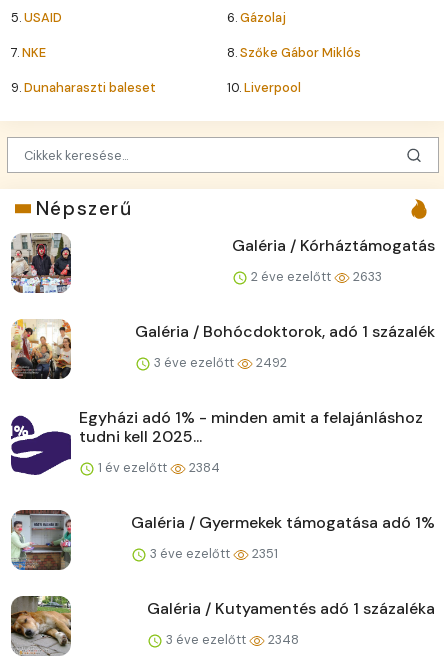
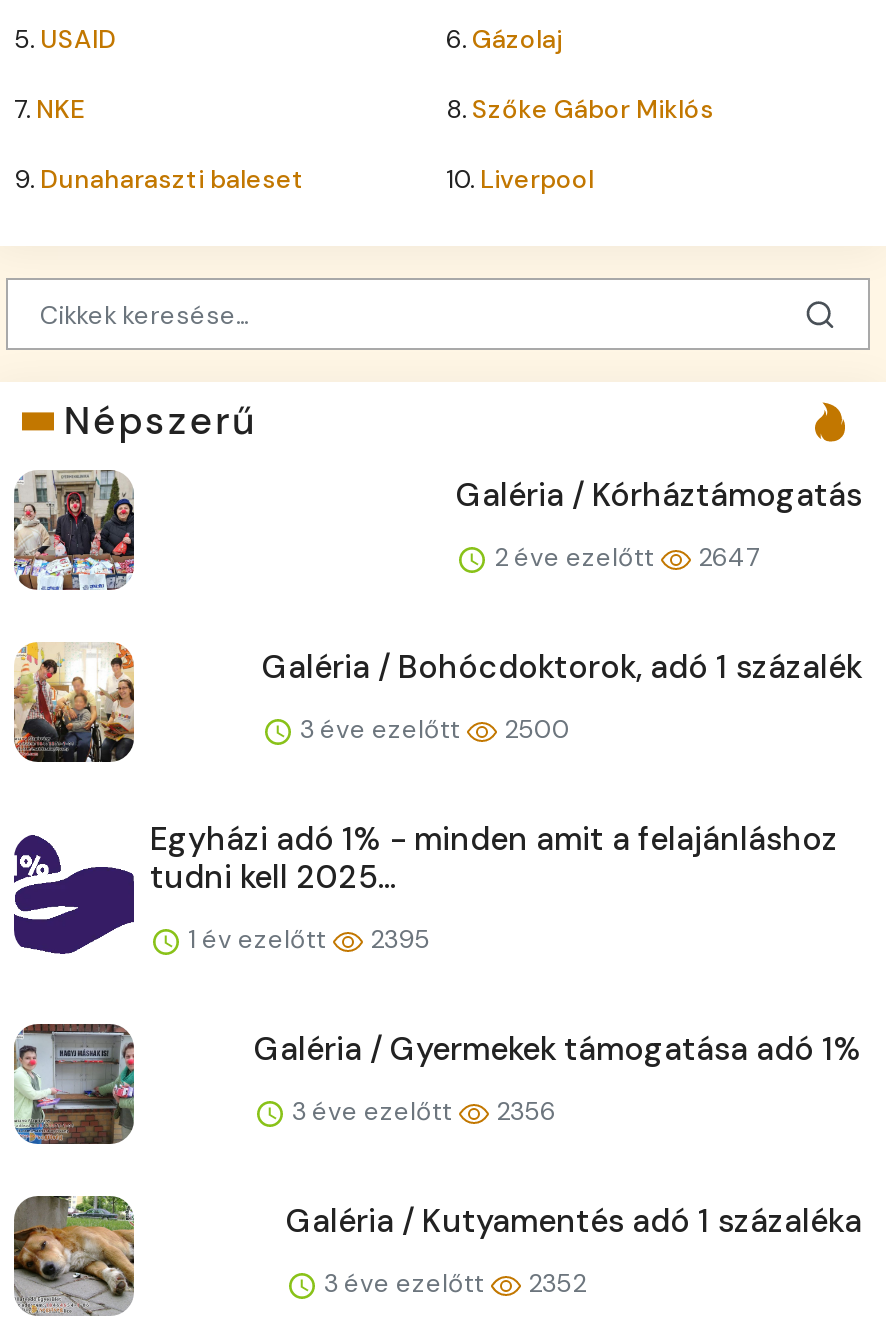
- 2 éve ezelőtt 2633
+ 2 éve ezelőtt 2647

- 3 éve ezelőtt 2492
+ 3 éve ezelőtt 2500

- 1 év ezelőtt 2384
+ 1 év ezelőtt 2395

- 3 éve ezelőtt 2351
+ 3 éve ezelőtt 2356

- 3 éve ezelőtt 2348
+ 3 éve ezelőtt 2352
